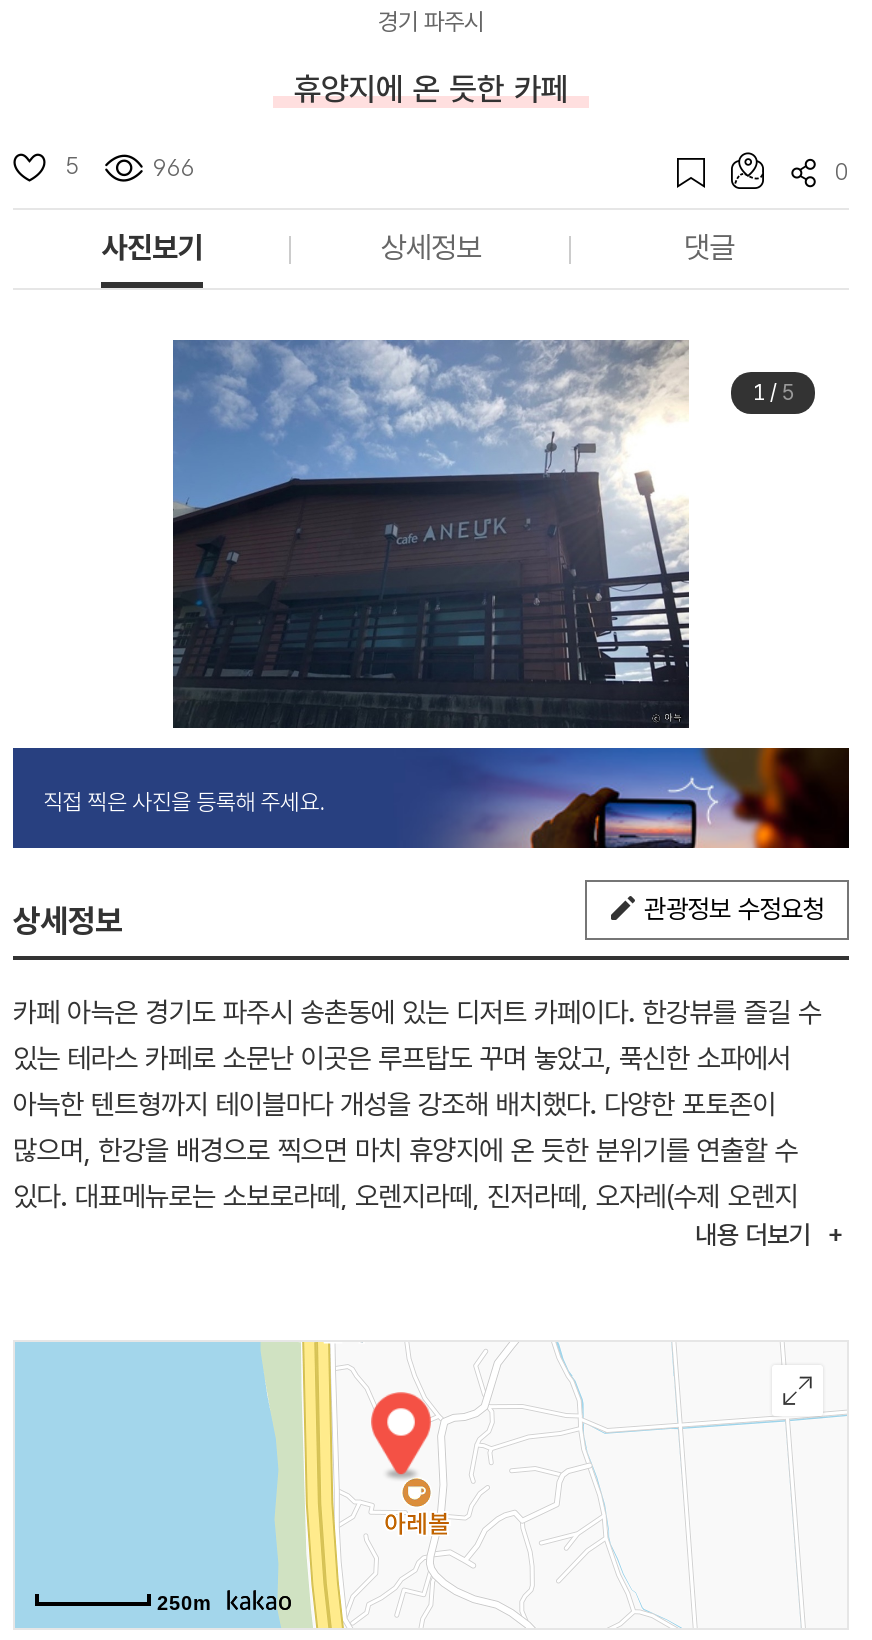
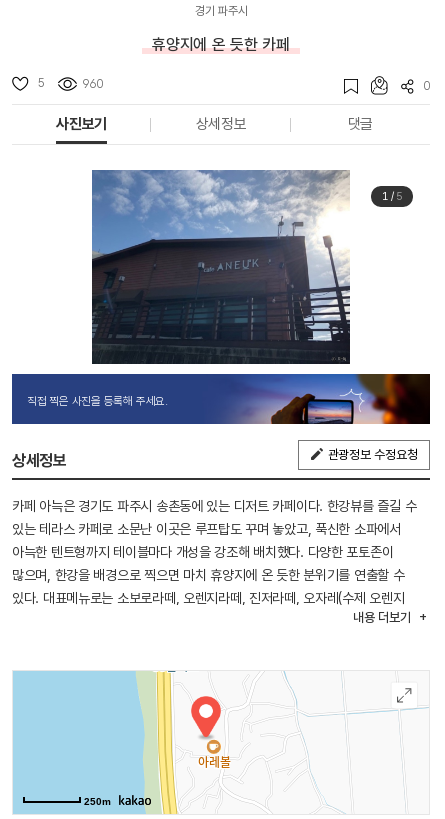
- 966
+ 960
